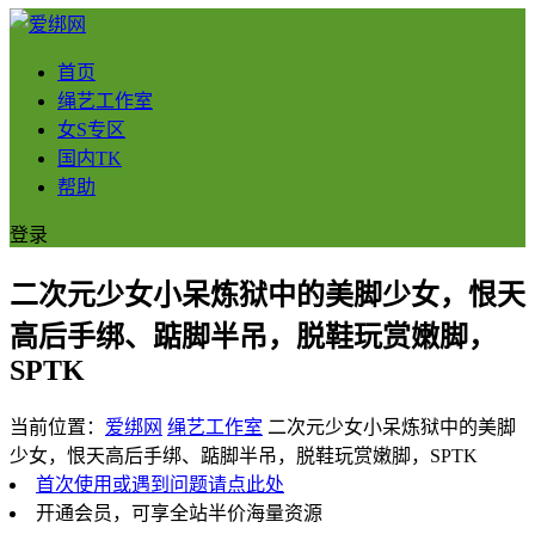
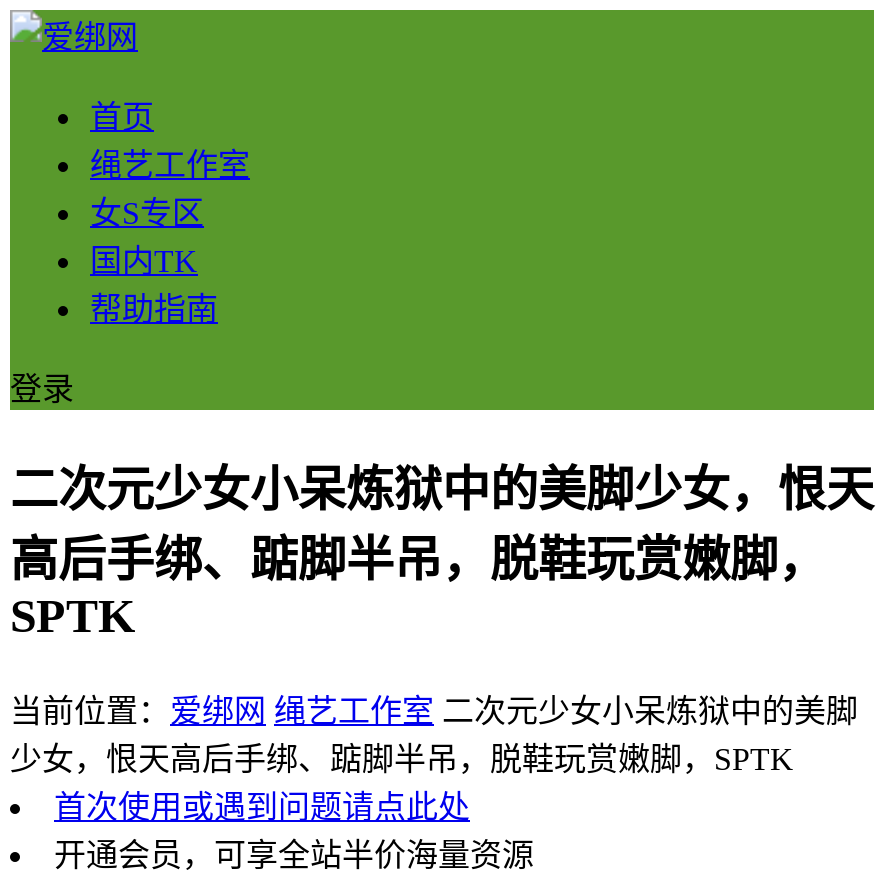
- 帮助
+ 帮助指南
